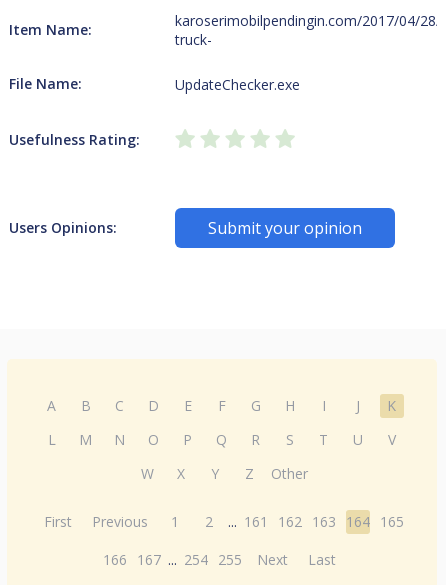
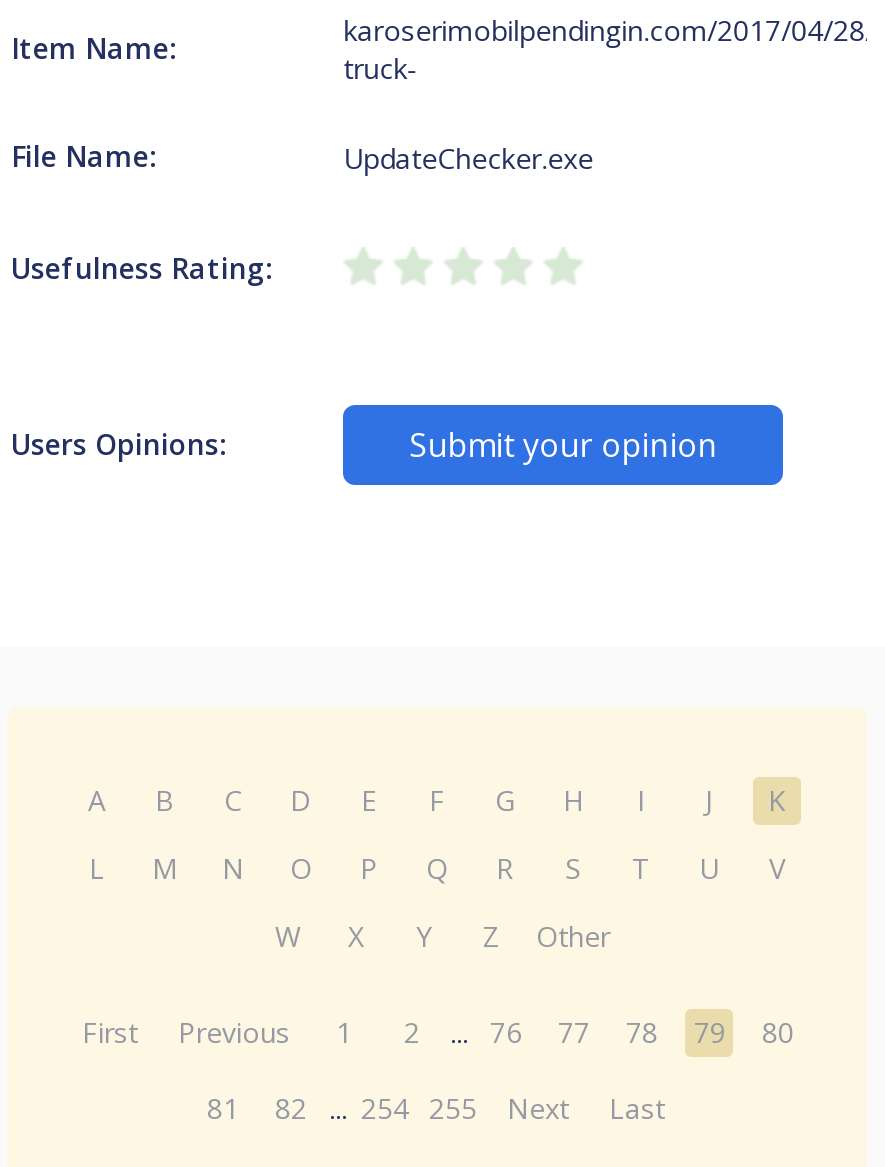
- 2 ... 161 162 163 164 165
+ 2 ... 76
+ 77
+ 78
+ 79
+ 80

- 166 167 ... 254 255
+ 81
+ 82 ... 254 255
